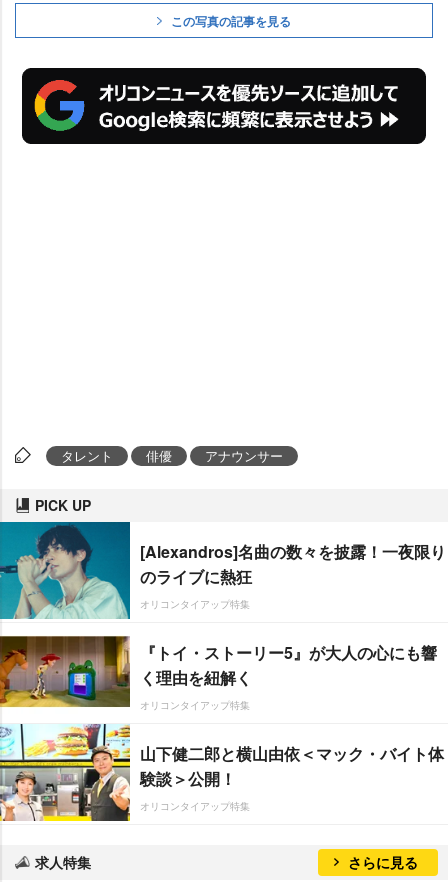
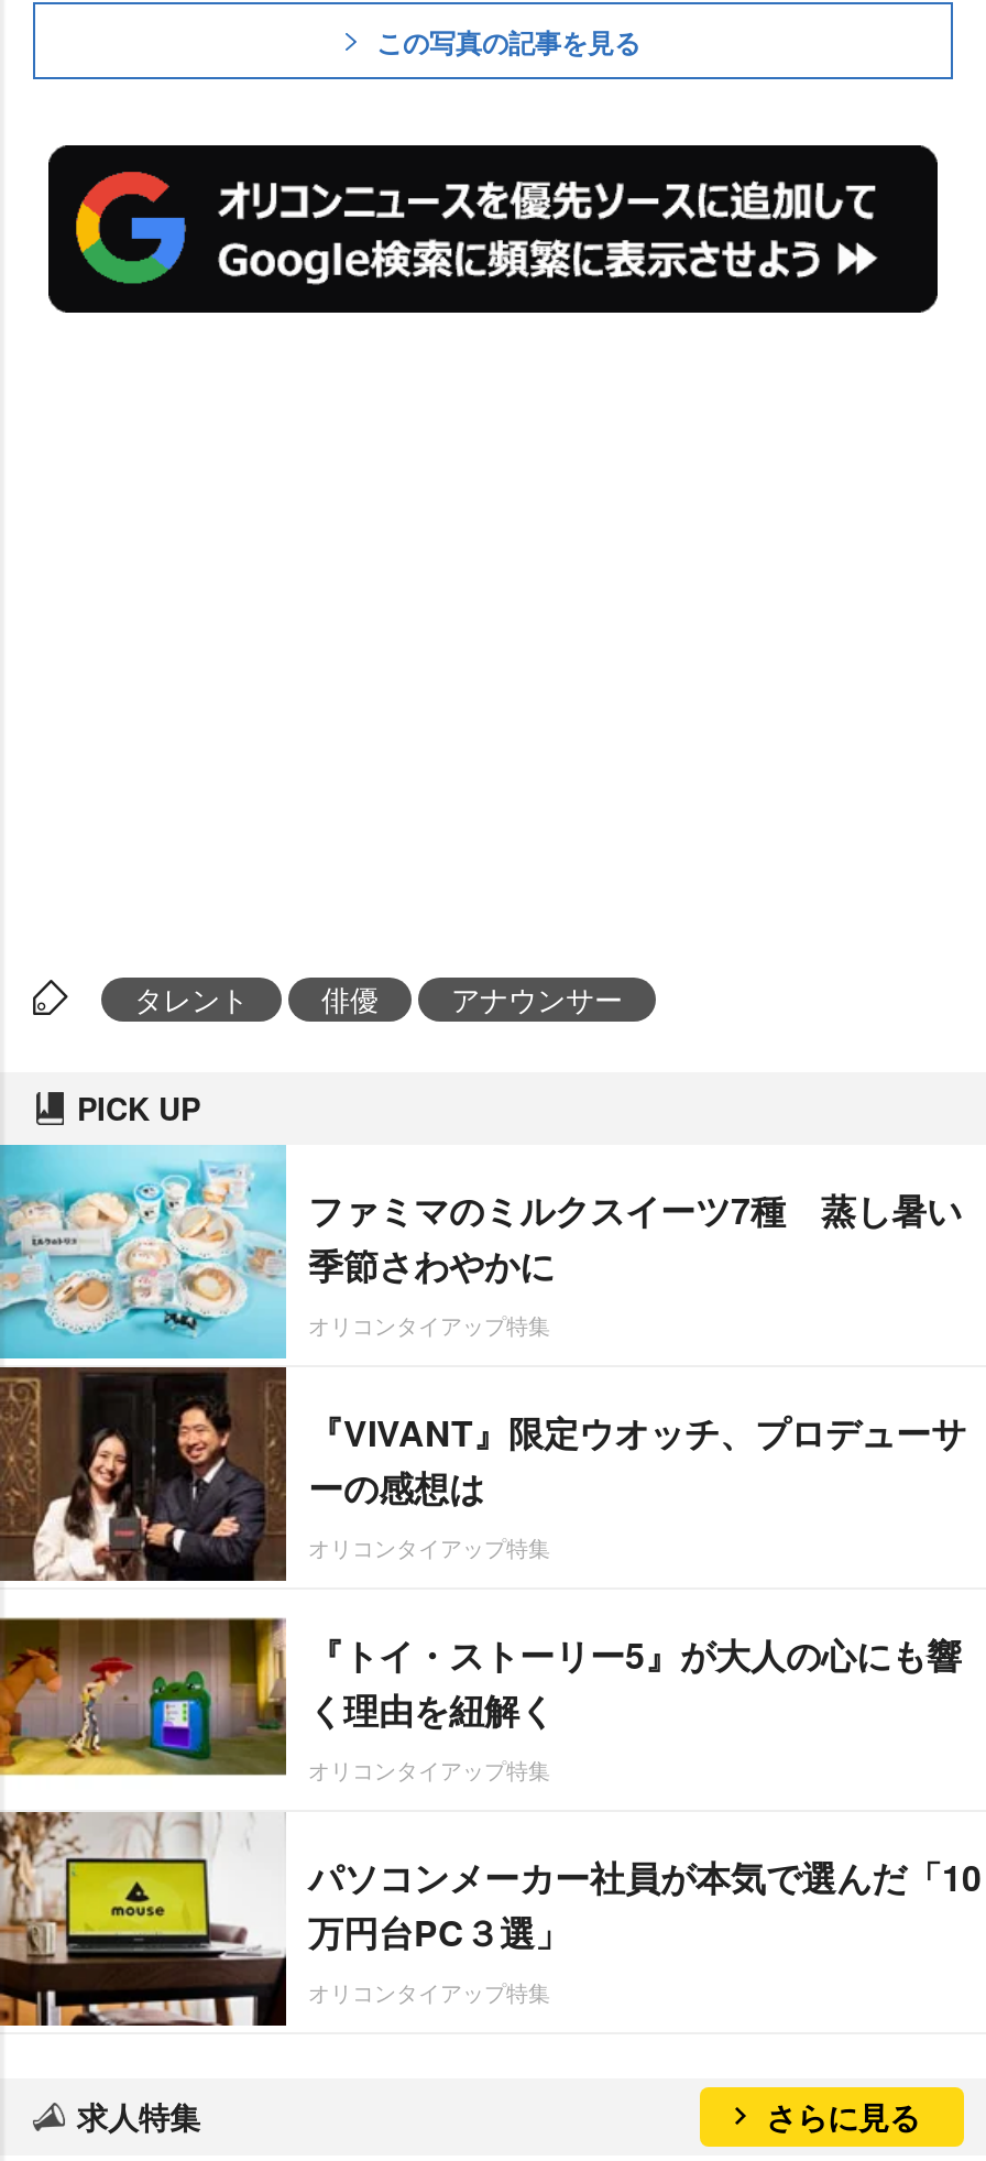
- [image]
- [Alexandros]名曲の数々を披露！一夜限り
- のライブに熱狂
+ [image]
+ ファミマのミルクスイーツ7種 蒸し暑い
+ 季節さわやかに
+ オリコンタイアップ特集
+ 『VIVANT』限定ウオッチ、プロデューサ
+ ーの感想は

- [image]
- 山下健二郎と横山由依＜マック・バイト体
- 験談＞公開！
+ [image]
+ パソコンメーカー社員が本気で選んだ「10
+ 万円台PC３選」
